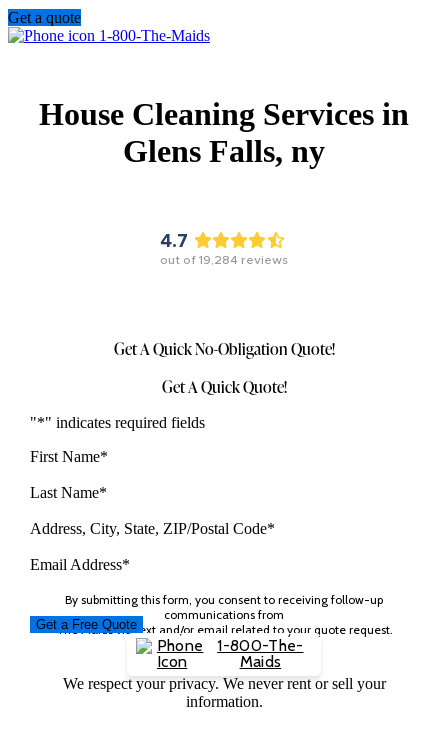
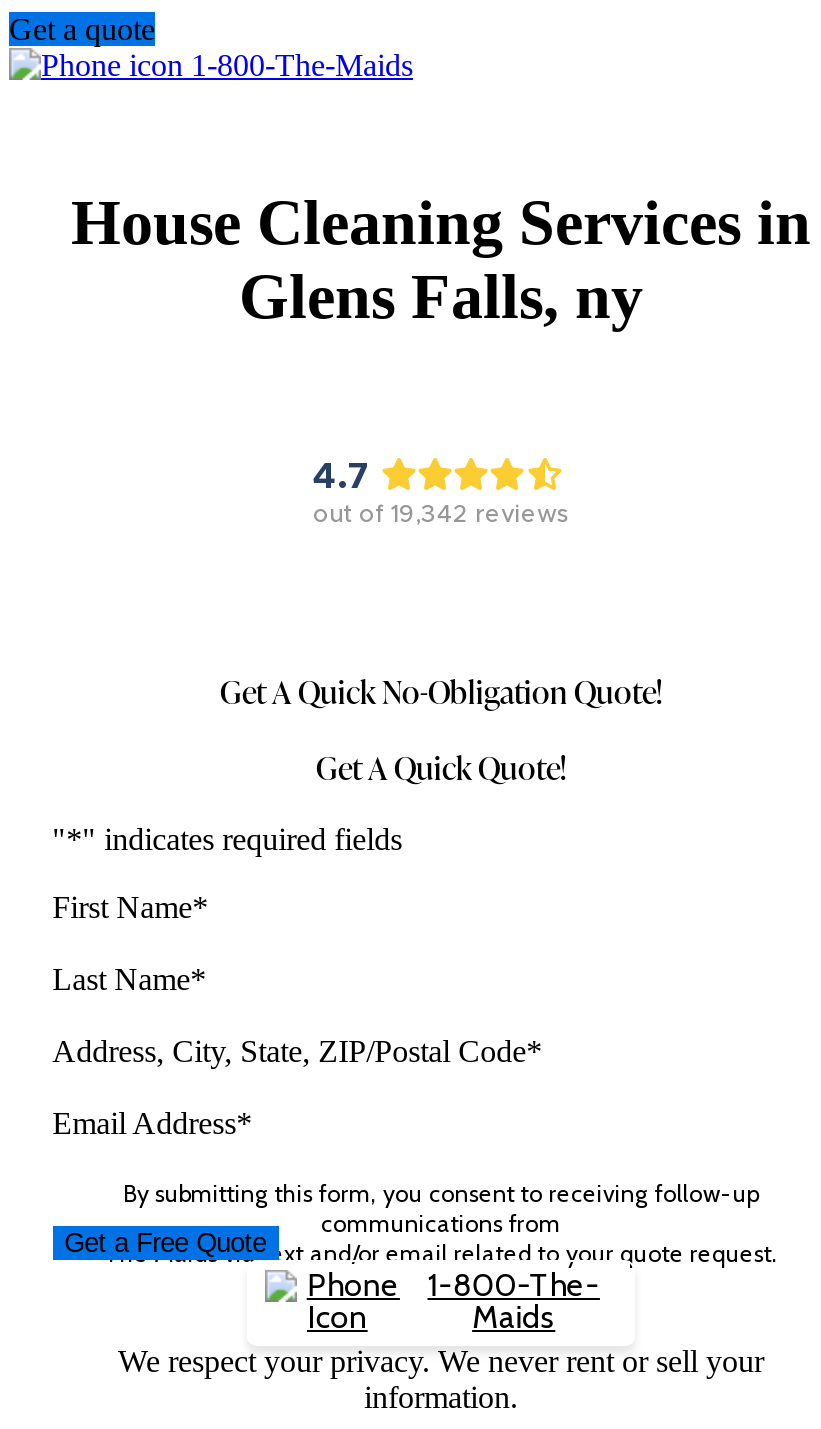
- out of 19,284 reviews
+ out of 19,342 reviews
